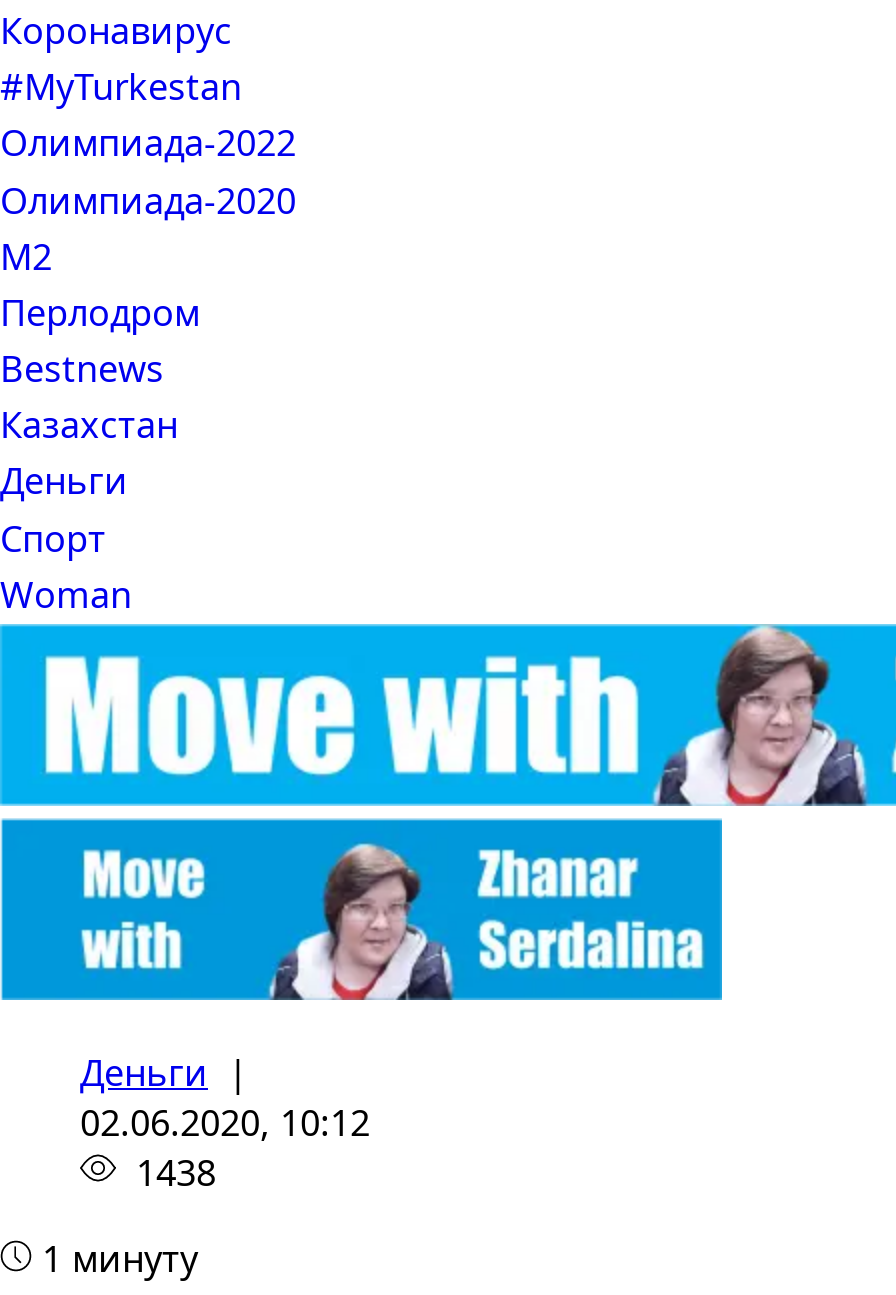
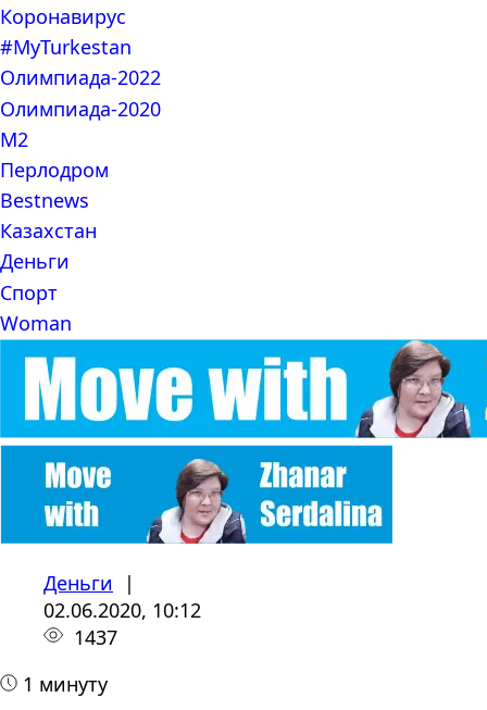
- 1438
+ 1437
